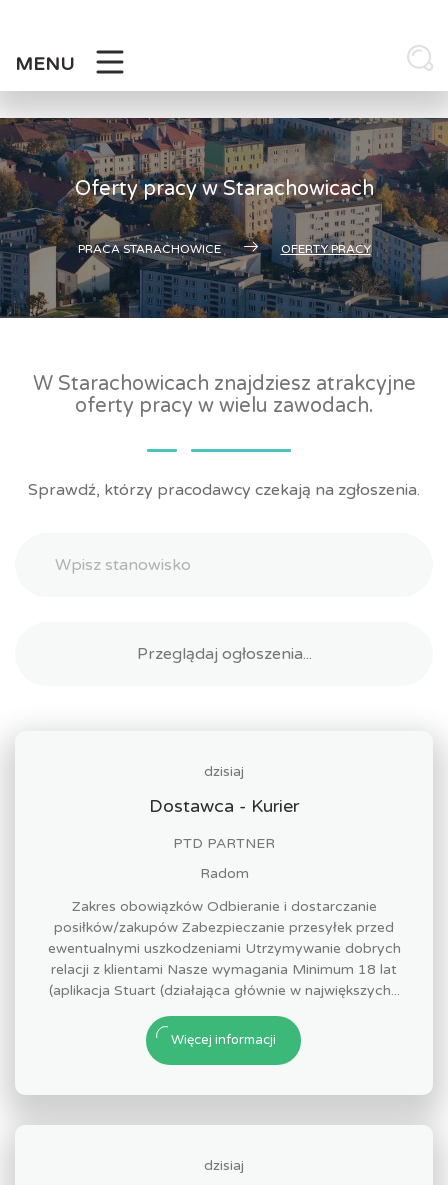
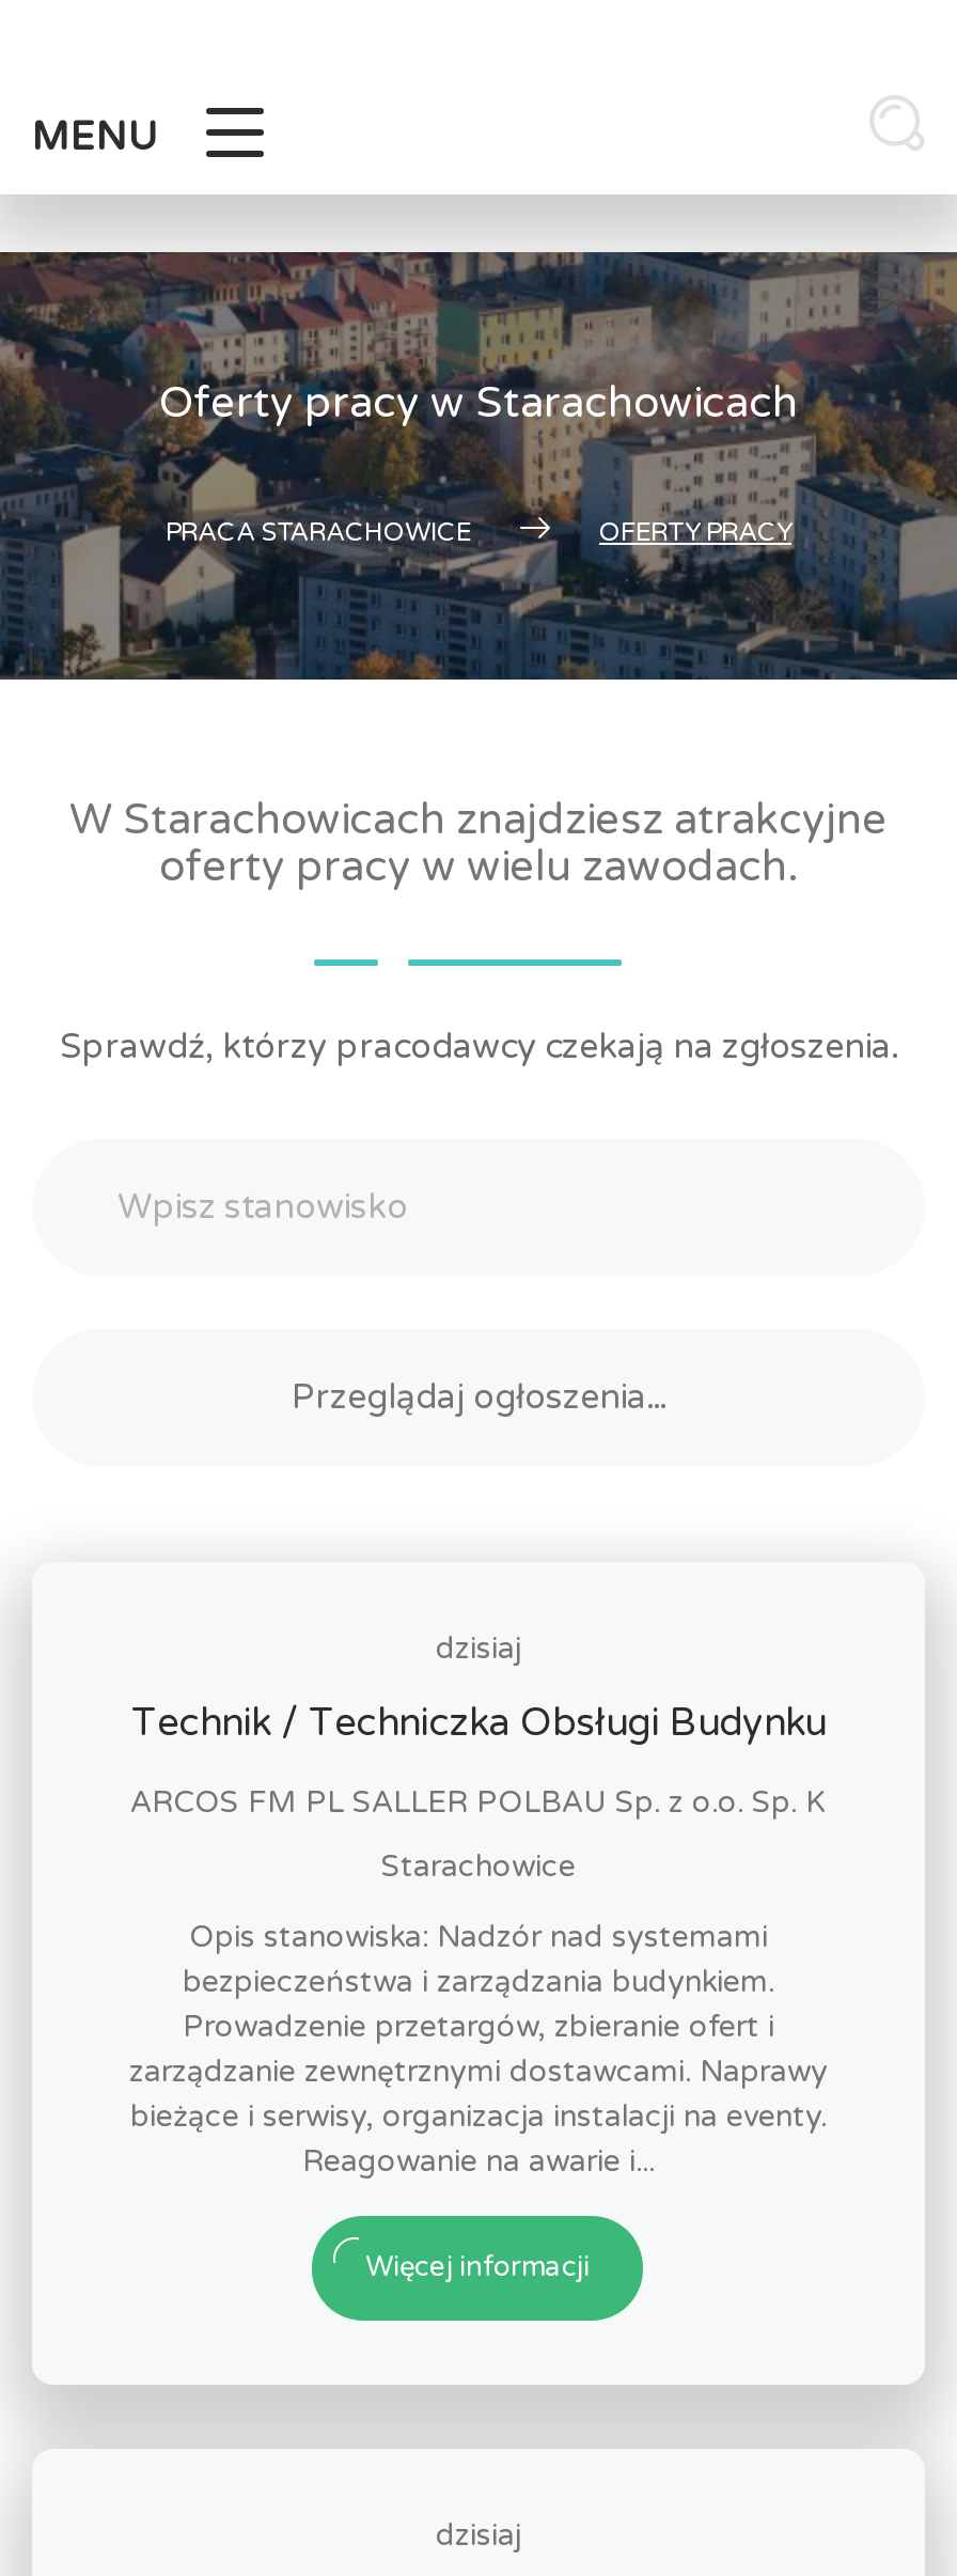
- Dostawca - Kurier
+ Technik / Techniczka Obsługi Budynku

- PTD PARTNER
+ ARCOS FM PL SALLER POLBAU Sp. z o.o. Sp. K

- Radom
+ Starachowice

- Zakres obowiązków Odbieranie i dostarczanie
- posiłków/zakupów Zabezpieczanie przesyłek przed
- ewentualnymi uszkodzeniami Utrzymywanie dobrych
- relacji z klientami Nasze wymagania Minimum 18 lat
- (aplikacja Stuart (działająca głównie w największych...
+ Opis stanowiska: Nadzór nad systemami
+ bezpieczeństwa i zarządzania budynkiem.
+ Prowadzenie przetargów, zbieranie ofert i
+ zarządzanie zewnętrznymi dostawcami. Naprawy
+ bieżące i serwisy, organizacja instalacji na eventy.
+ Reagowanie na awarie i...
